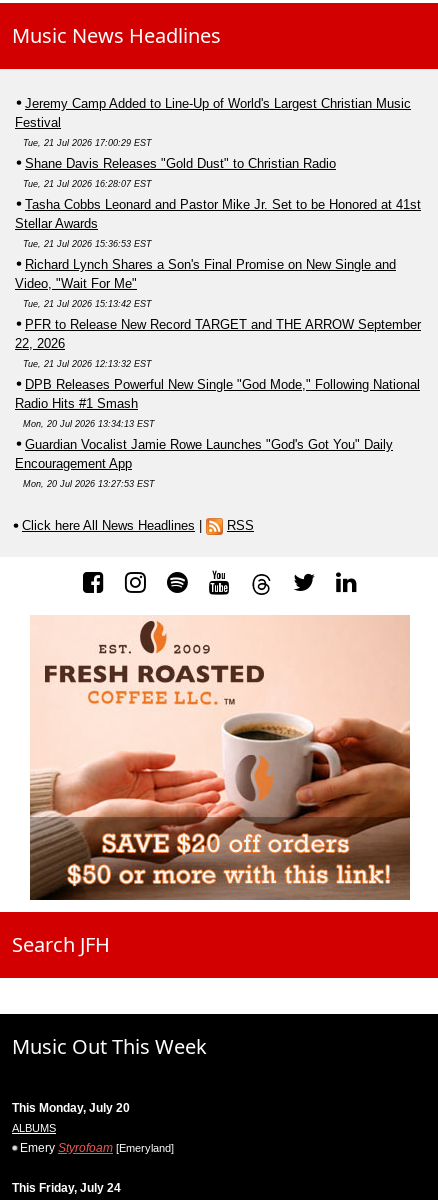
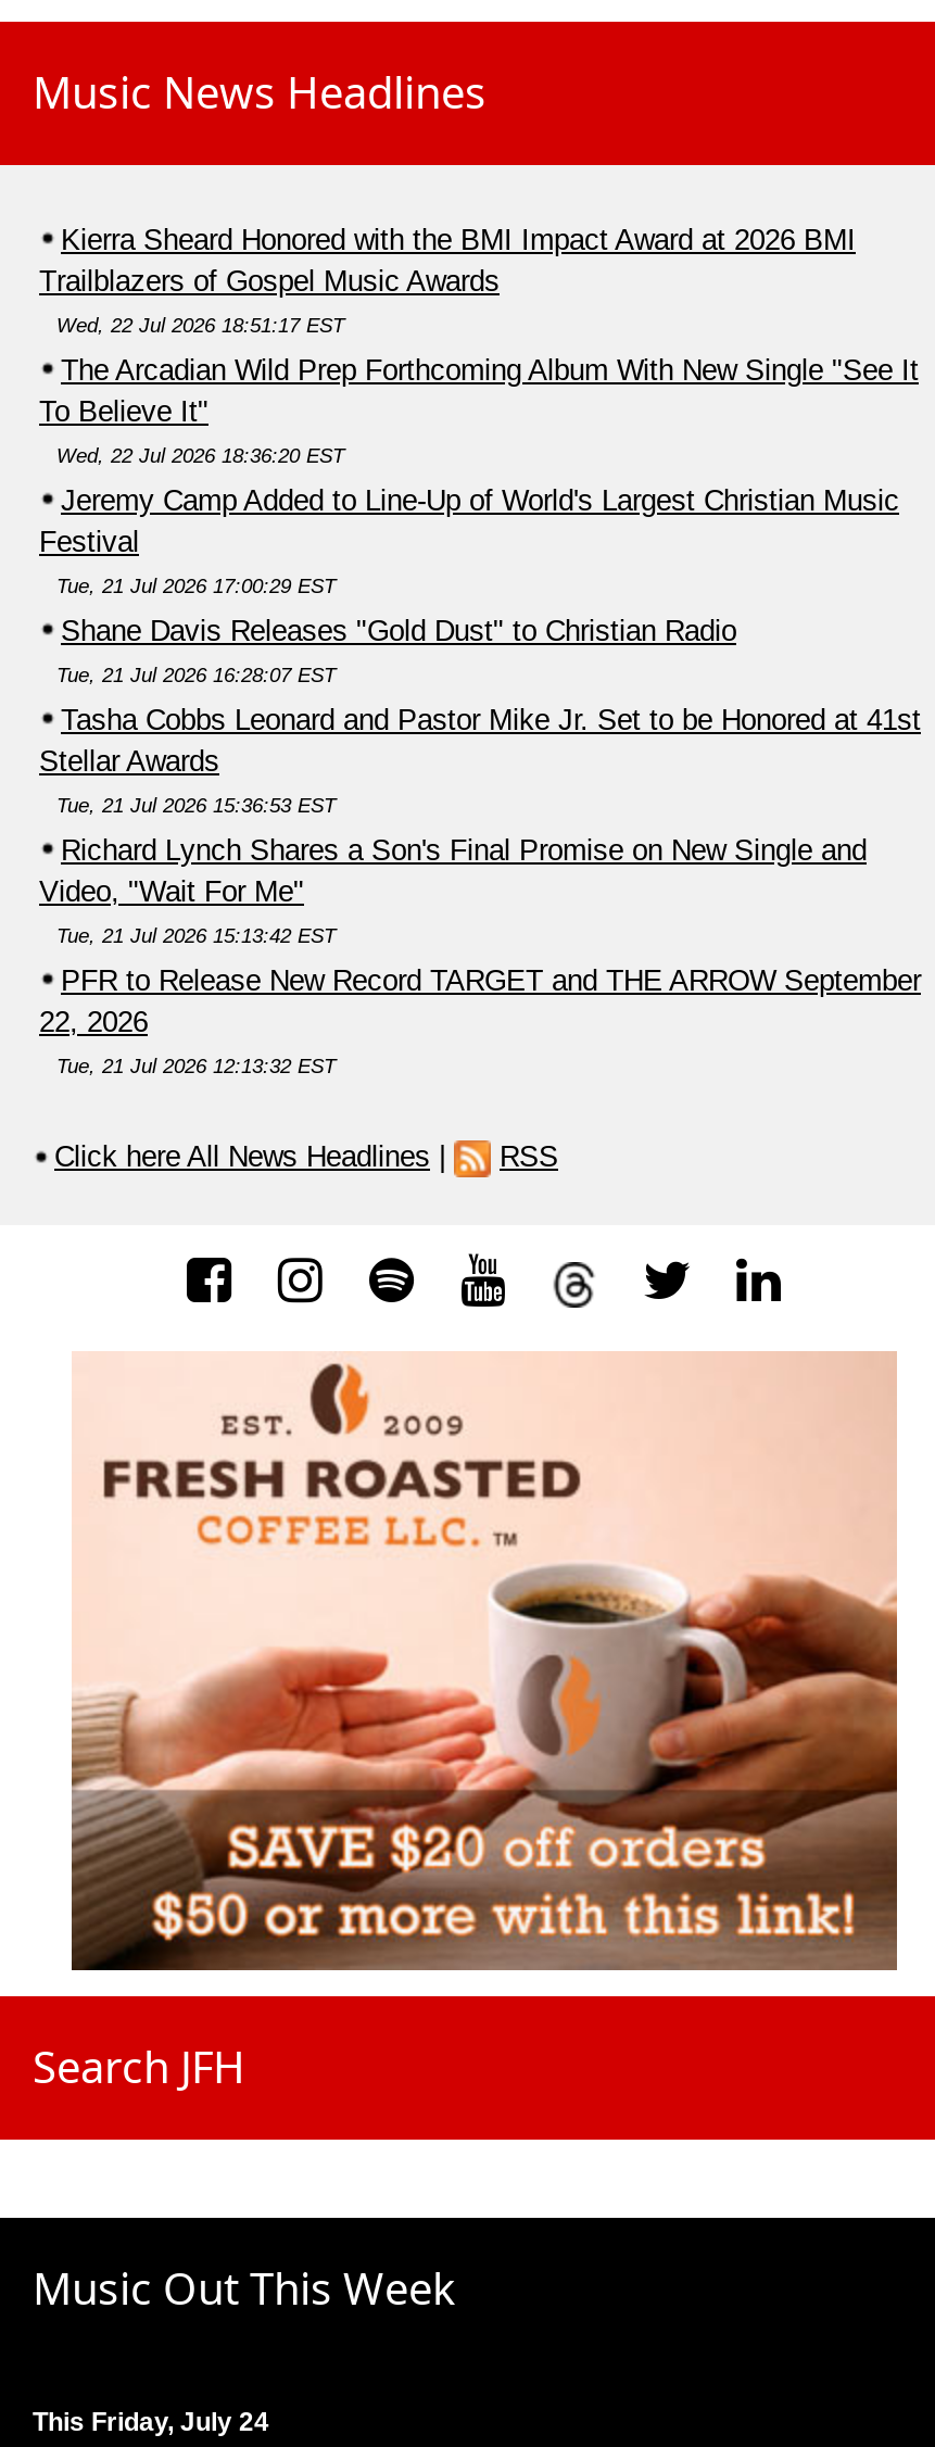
+ Kierra Sheard Honored with the BMI Impact Award at 2026 BMI
+ Trailblazers of Gospel Music Awards
+ Wed, 22 Jul 2026 18:51:17 EST
+ The Arcadian Wild Prep Forthcoming Album With New Single "See It
+ To Believe It"
+ Wed, 22 Jul 2026 18:36:20 EST

moved down: Jeremy Camp Added to Line-Up of World's Largest Christian Music | Festival | Tue, 21 Jul 2026 17:00:29 EST | ... | 22, 2026 | Tue, 21 Jul 2026 12:13:32 EST

- DPB Releases Powerful New Single "God Mode," Following National
- Radio Hits #1 Smash
- Mon, 20 Jul 2026 13:34:13 EST
- Guardian Vocalist Jamie Rowe Launches "God's Got You" Daily
- Encouragement App
- Mon, 20 Jul 2026 13:27:53 EST

- This Monday, July 20
- ALBUMS
- Emery Styrofoam [Emeryland]
